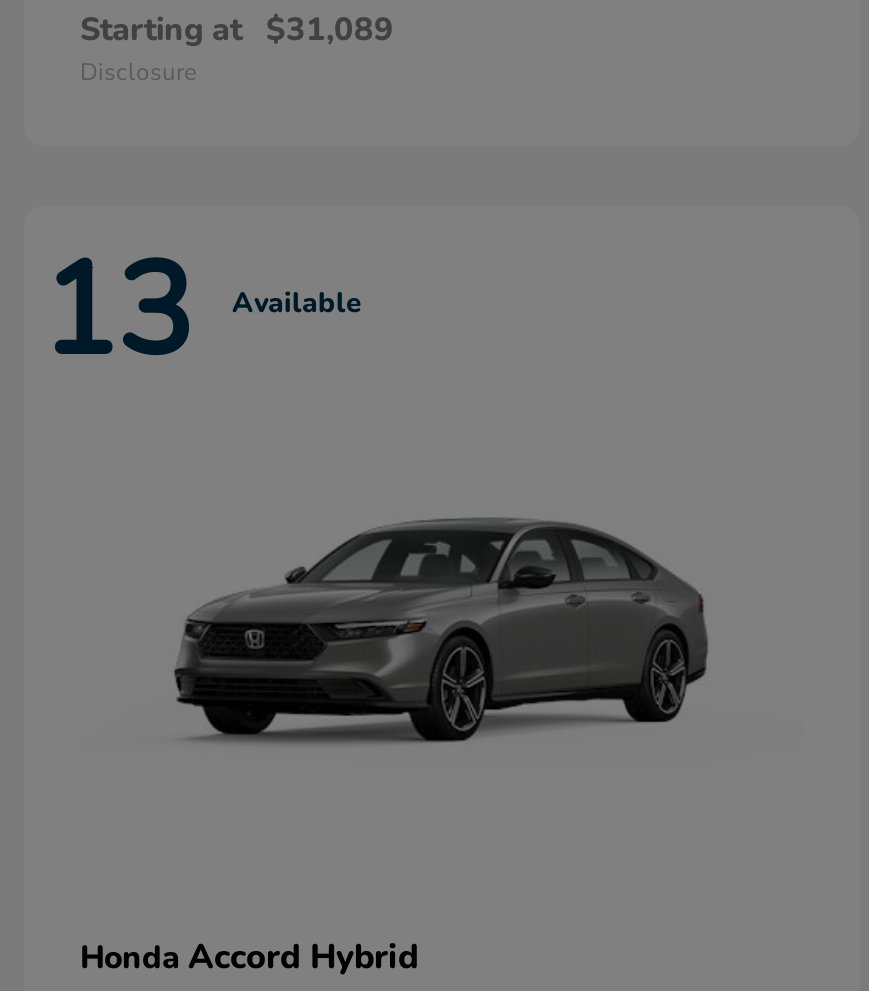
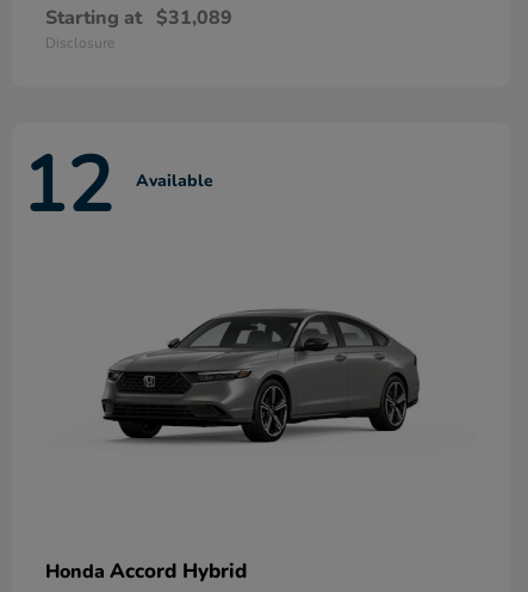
- 13 Available
+ 12 Available
